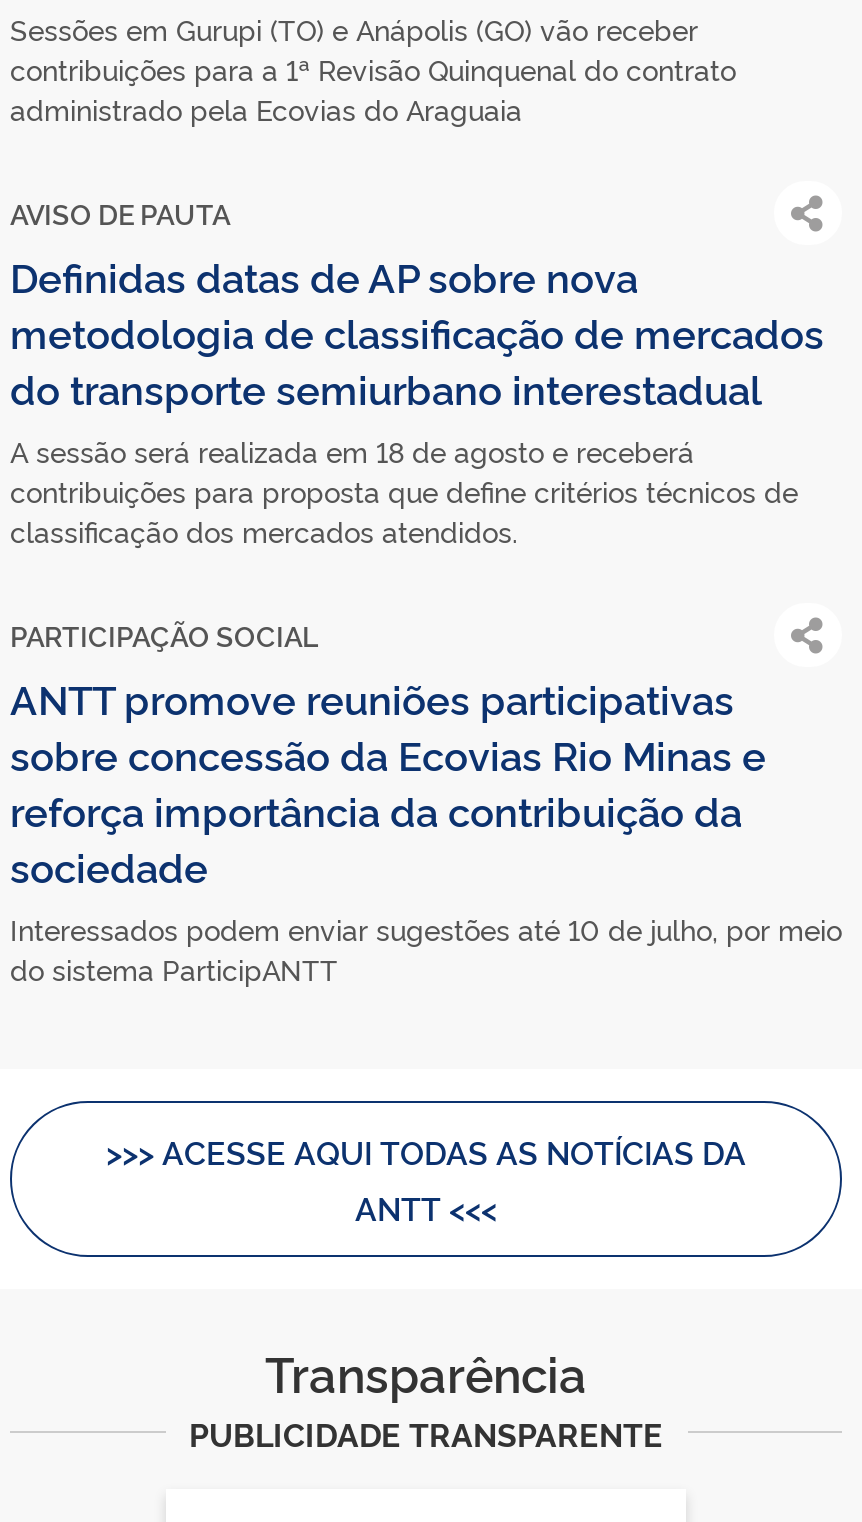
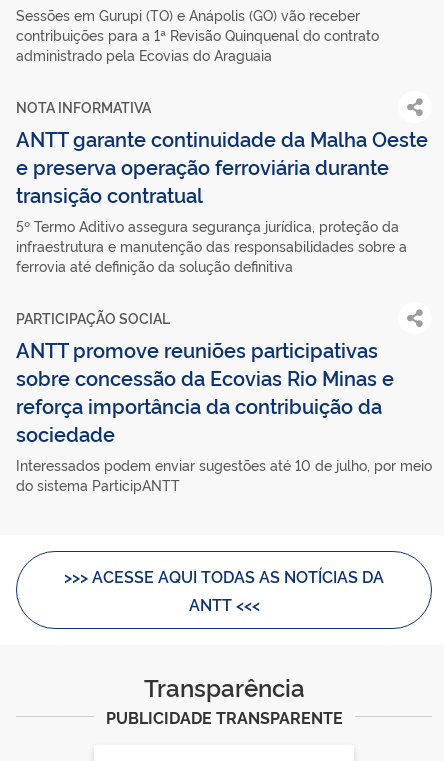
- AVISO DE PAUTA
- Definidas datas de AP sobre nova
- metodologia de classificação de mercados
- do transporte semiurbano interestadual
- A sessão será realizada em 18 de agosto e receberá
- contribuições para proposta que define critérios técnicos de
- classificação dos mercados atendidos.
+ NOTA INFORMATIVA
+ ANTT garante continuidade da Malha Oeste
+ e preserva operação ferroviária durante
+ transição contratual
+ 5º Termo Aditivo assegura segurança jurídica, proteção da
+ infraestrutura e manutenção das responsabilidades sobre a
+ ferrovia até definição da solução definitiva
